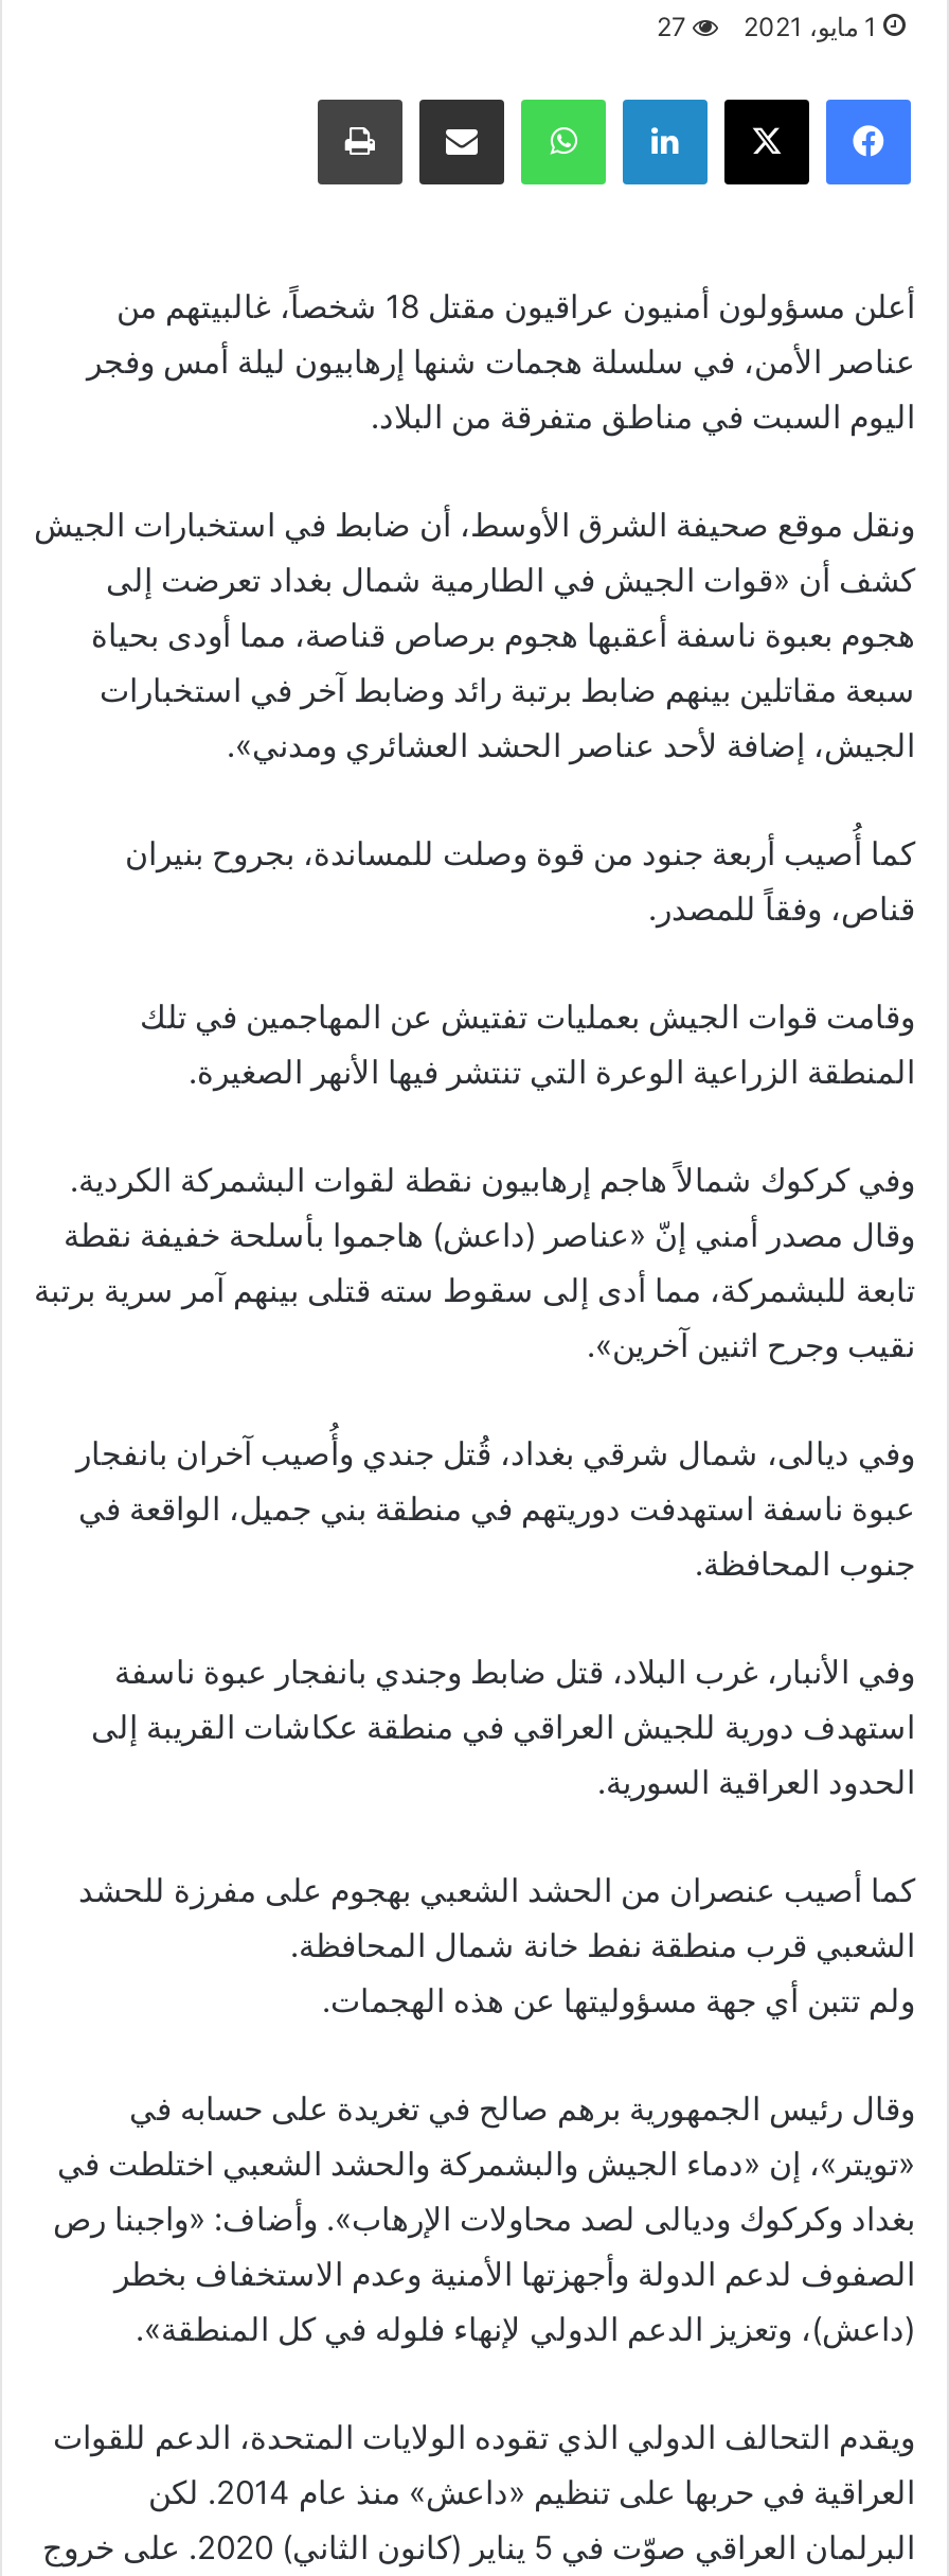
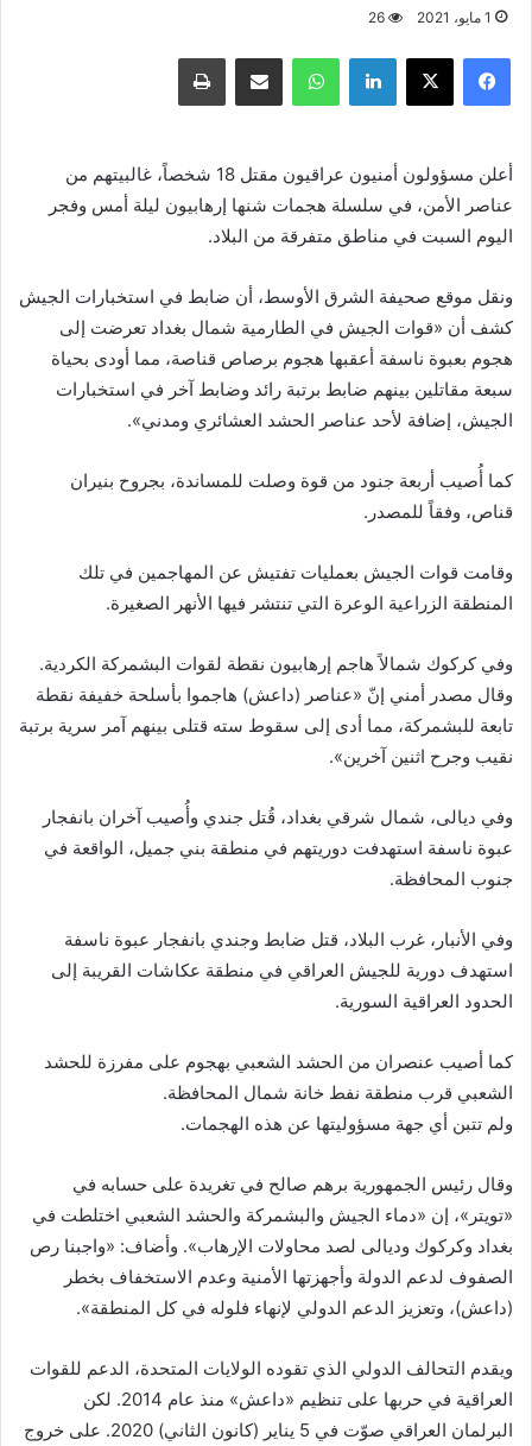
- 27
+ 26
